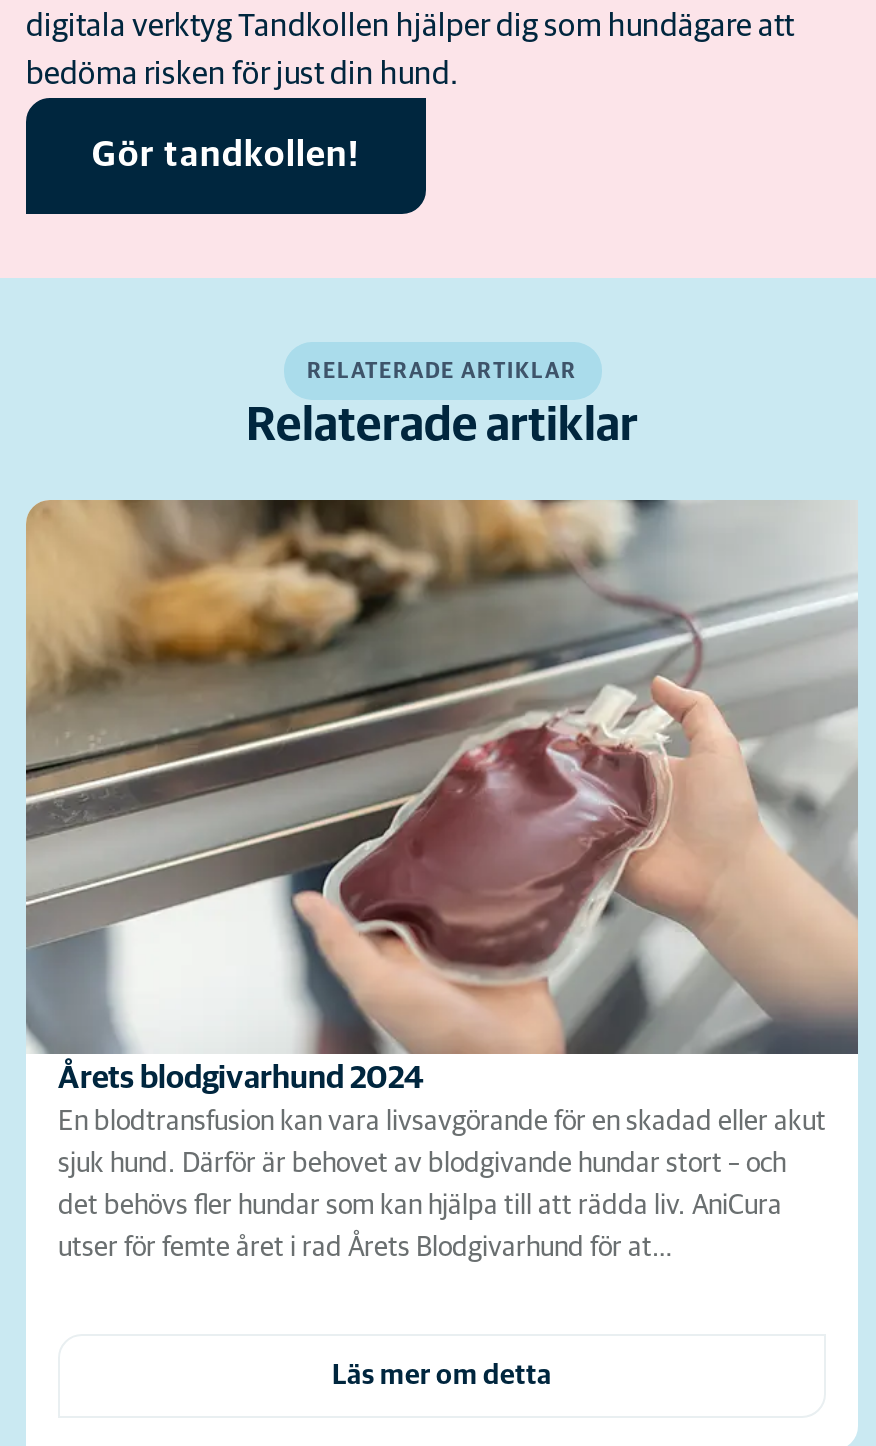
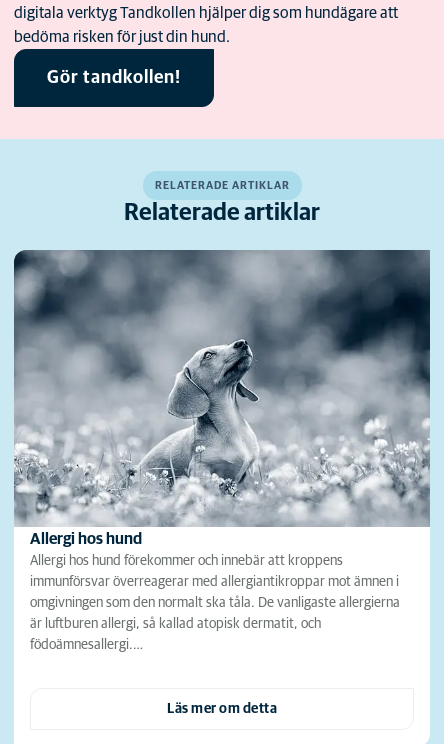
- [image]
- Årets blodgivarhund 2024
- En blodtransfusion kan vara livsavgörande för en skadad eller akut
- sjuk hund. Därför är behovet av blodgivande hundar stort – och
- det behövs fler hundar som kan hjälpa till att rädda liv. AniCura
- utser för femte året i rad Årets Blodgivarhund för at…
+ [image]
+ Allergi hos hund
+ Allergi hos hund förekommer och innebär att kroppens
+ immunförsvar överreagerar med allergiantikroppar mot ämnen i
+ omgivningen som den normalt ska tåla. De vanligaste allergierna
+ är luftburen allergi, så kallad atopisk dermatit, och
+ födoämnesallergi.…
